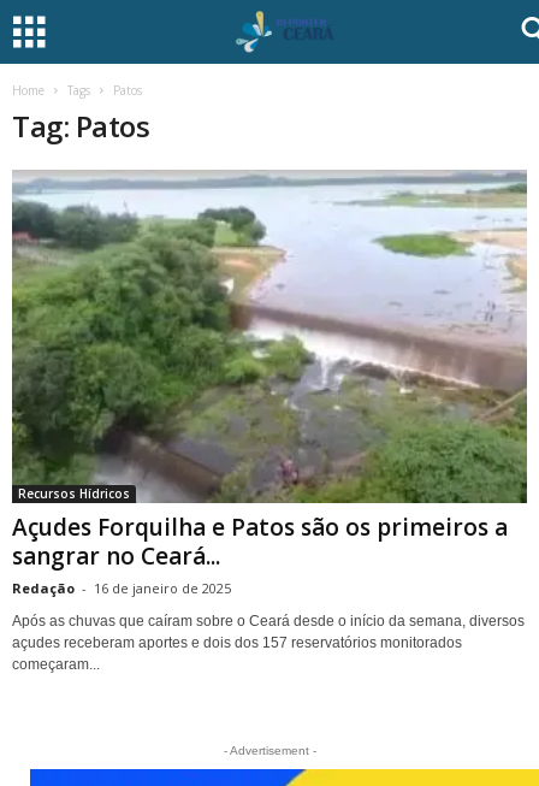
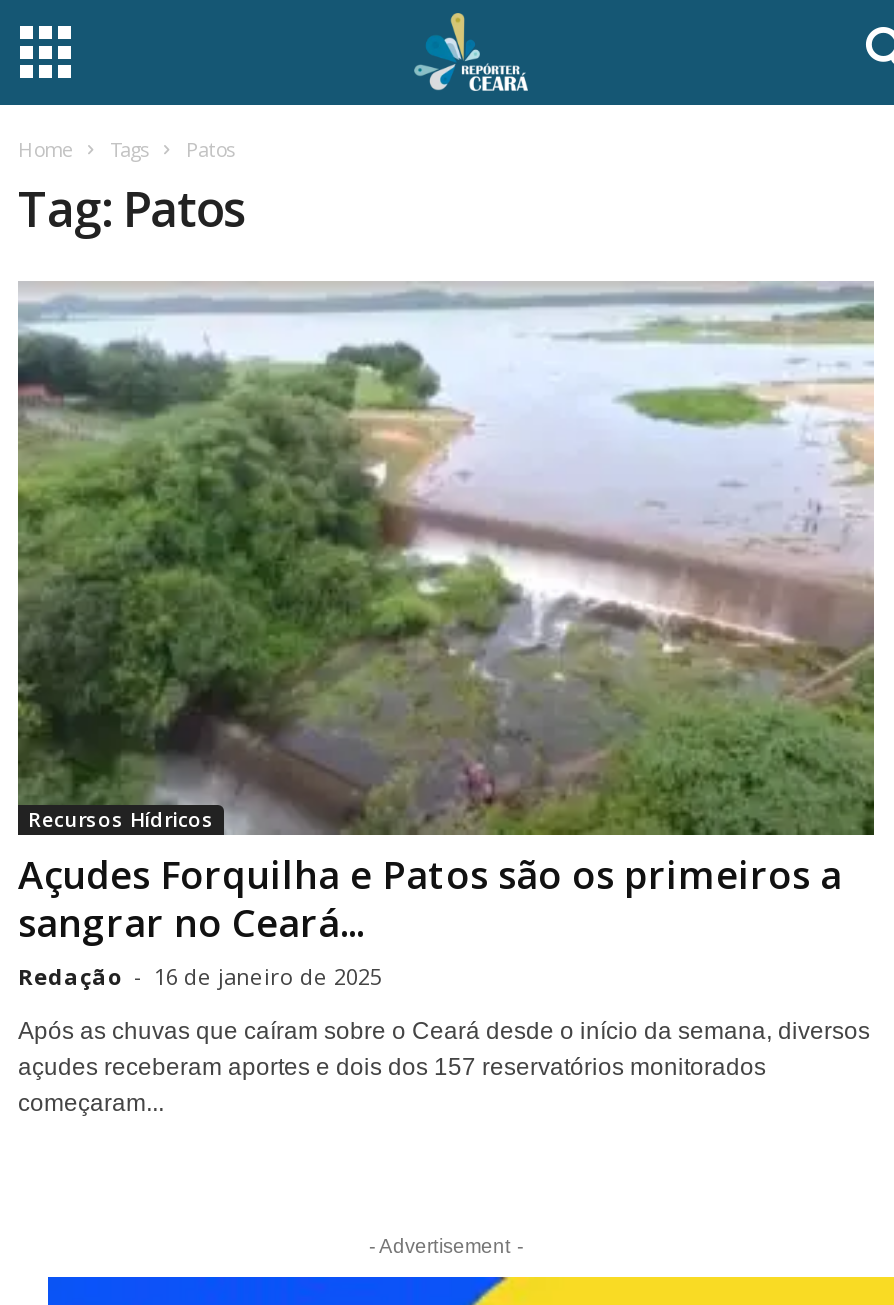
- [image]
+ [image]
